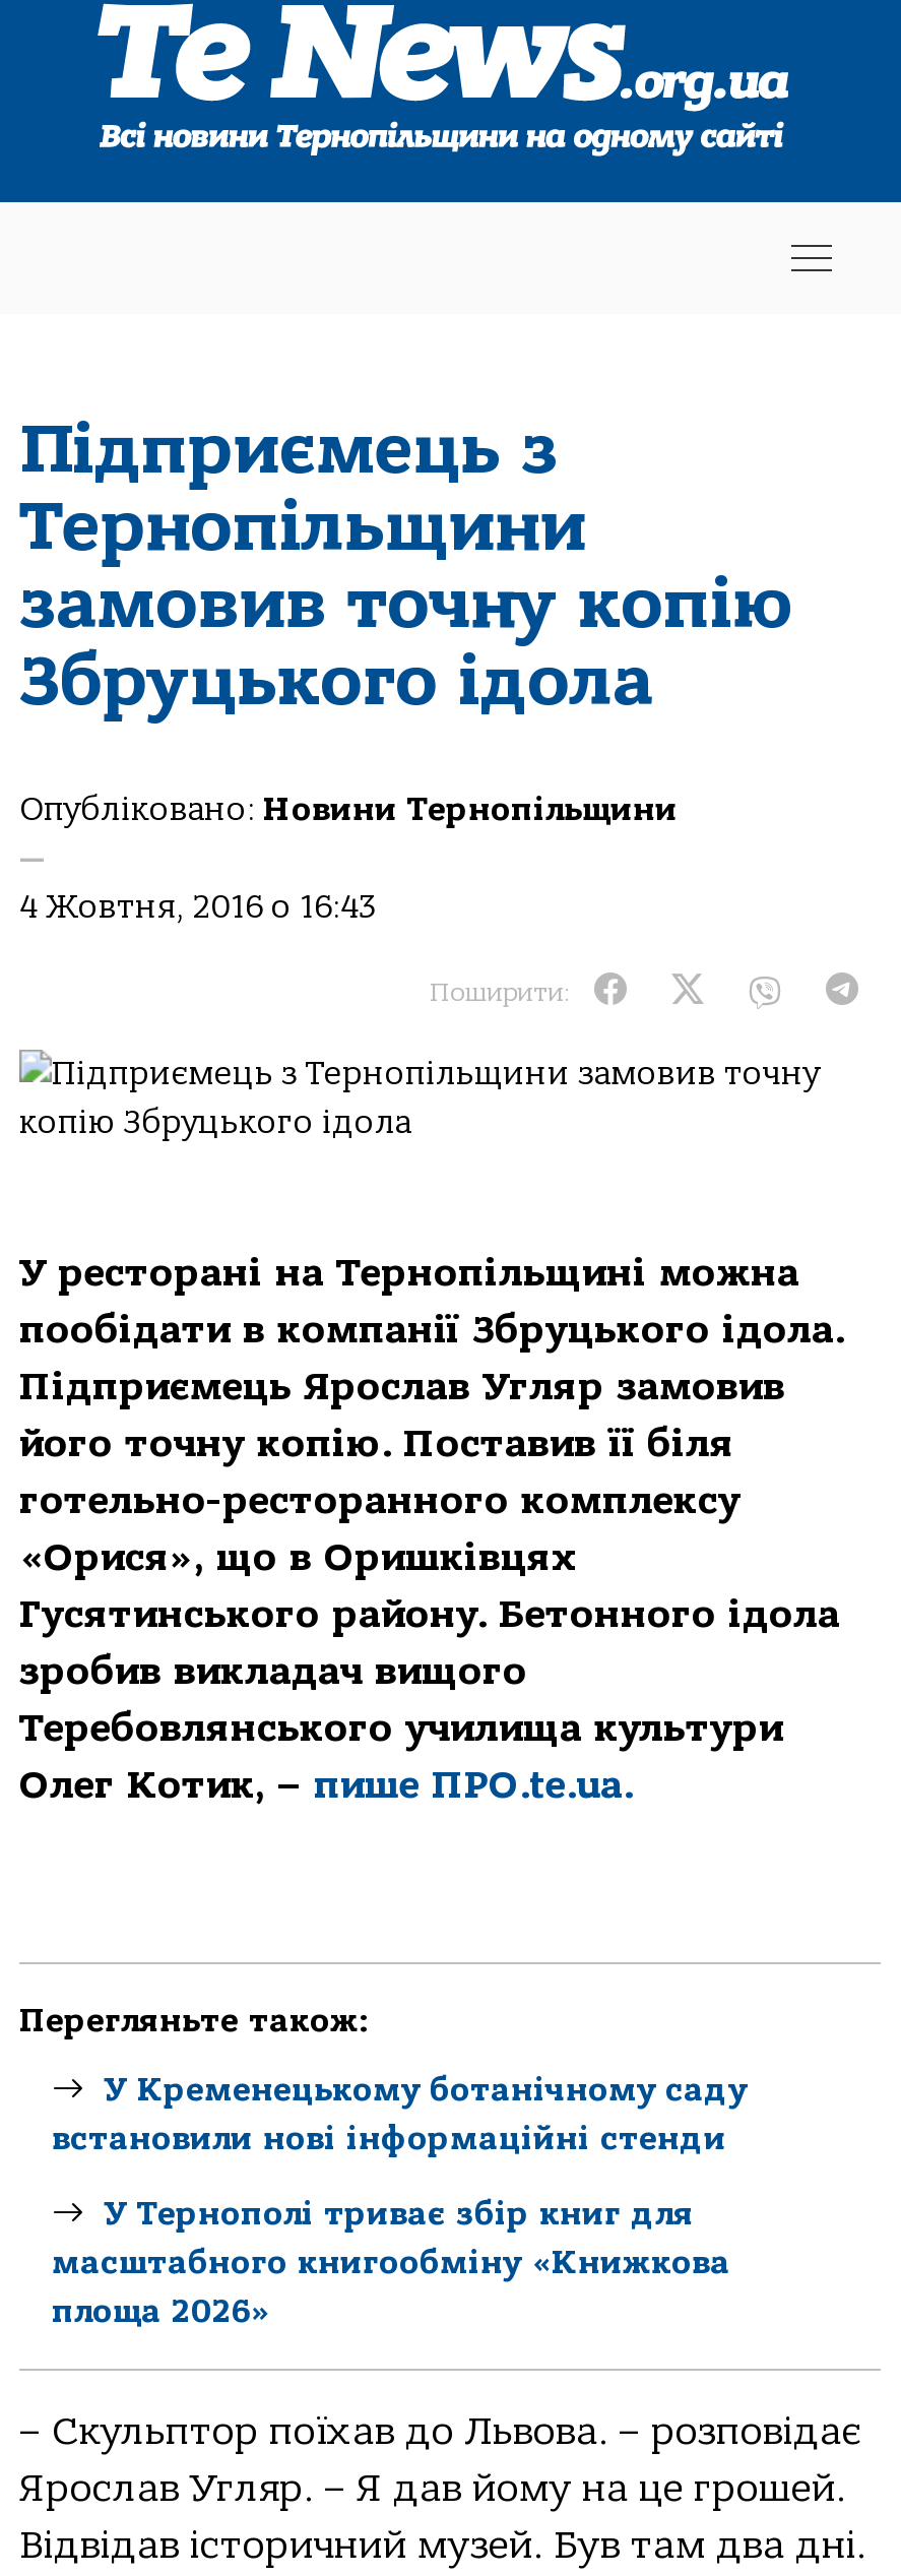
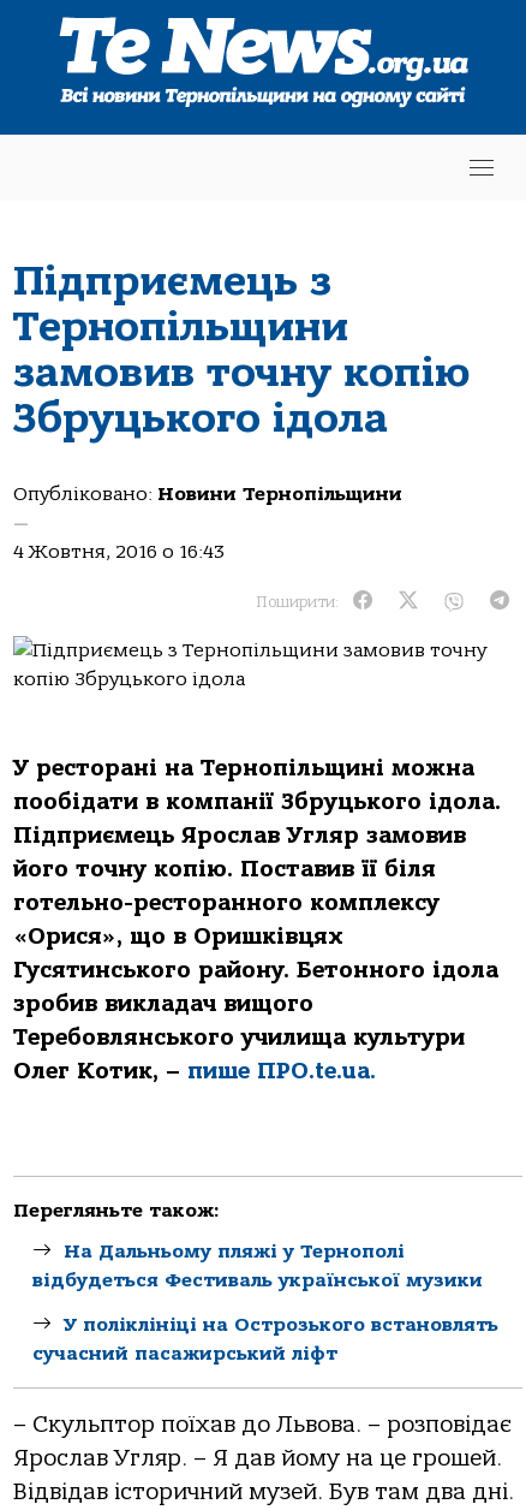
- У Кременецькому ботанічному саду
- встановили нові інформаційні стенди
+ На Дальньому пляжі у Тернополі
+ відбудеться Фестиваль української музики

- У Тернополі триває збір книг для
- масштабного книгообміну «Книжкова
- площа 2026»
+ У поліклініці на Острозького встановлять
+ сучасний пасажирський ліфт
